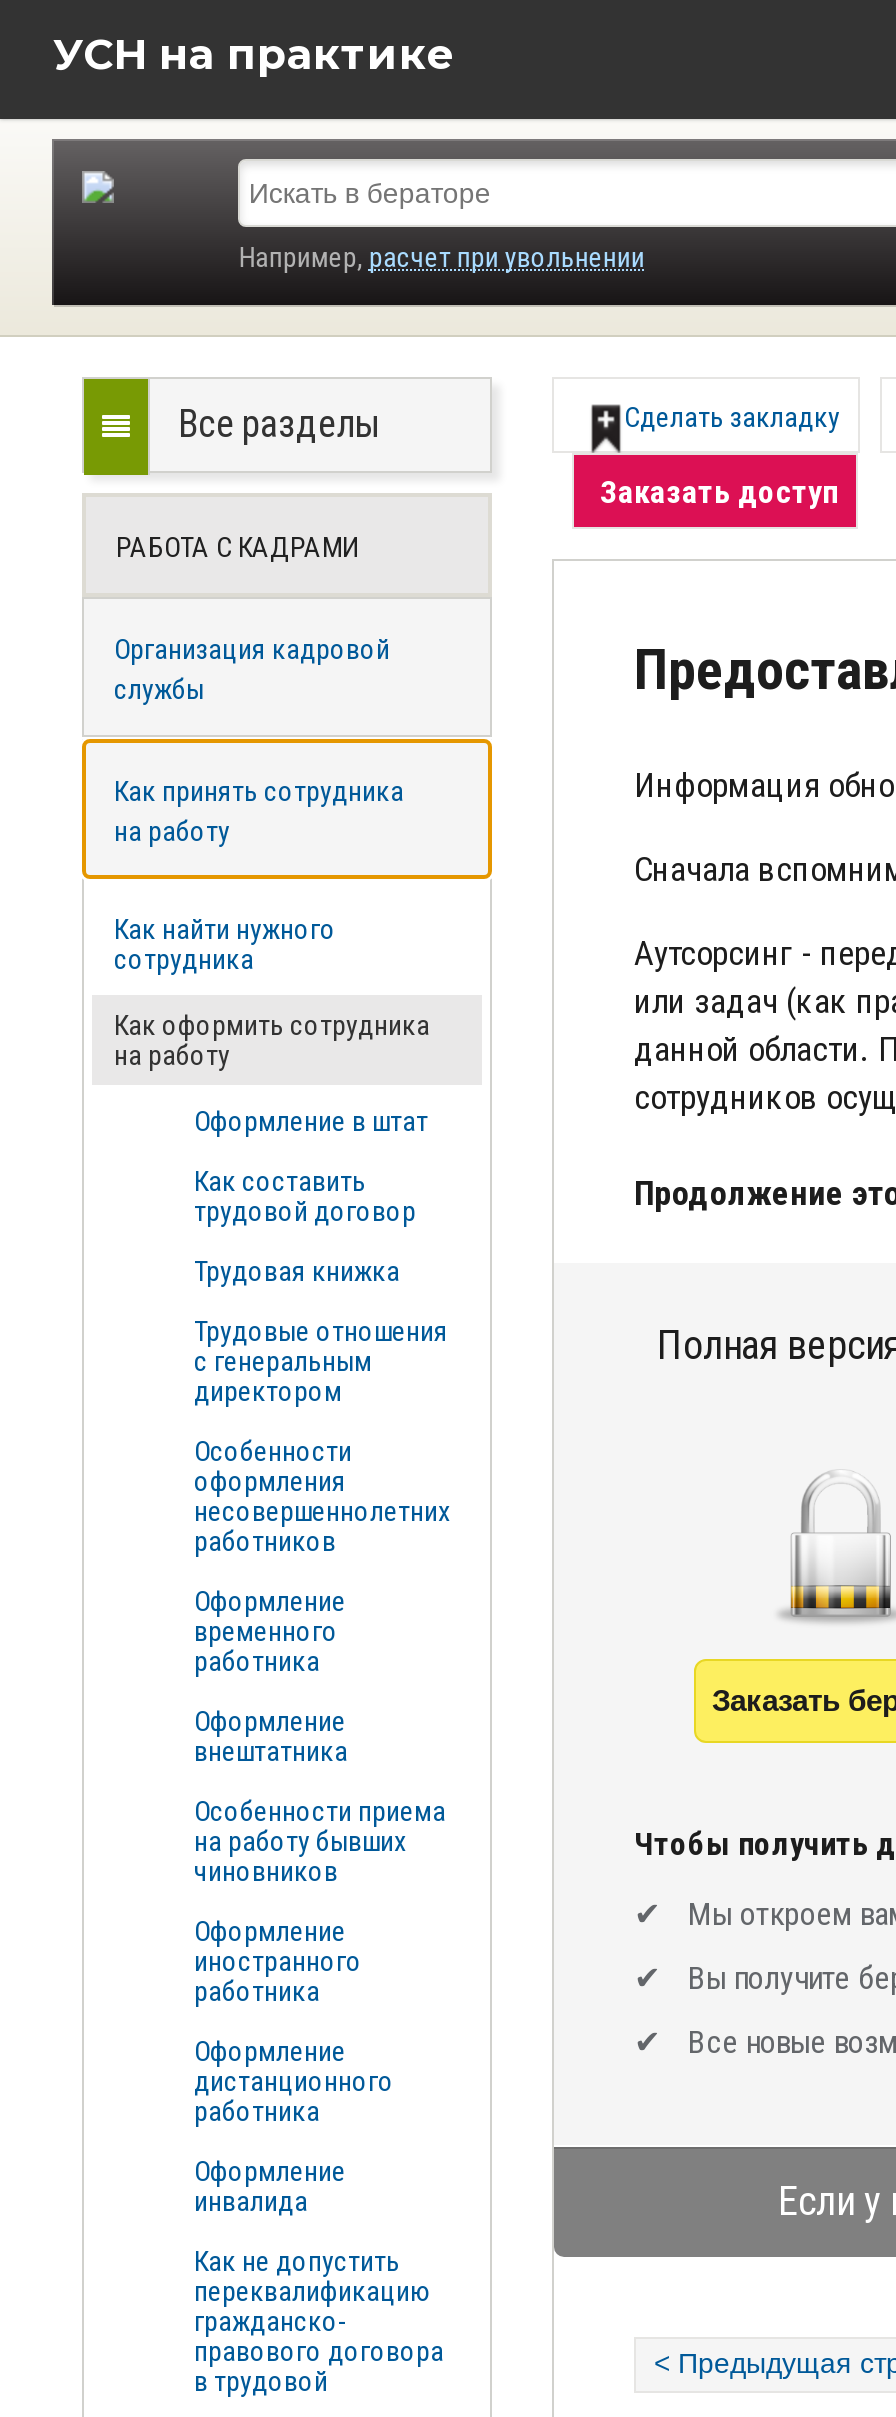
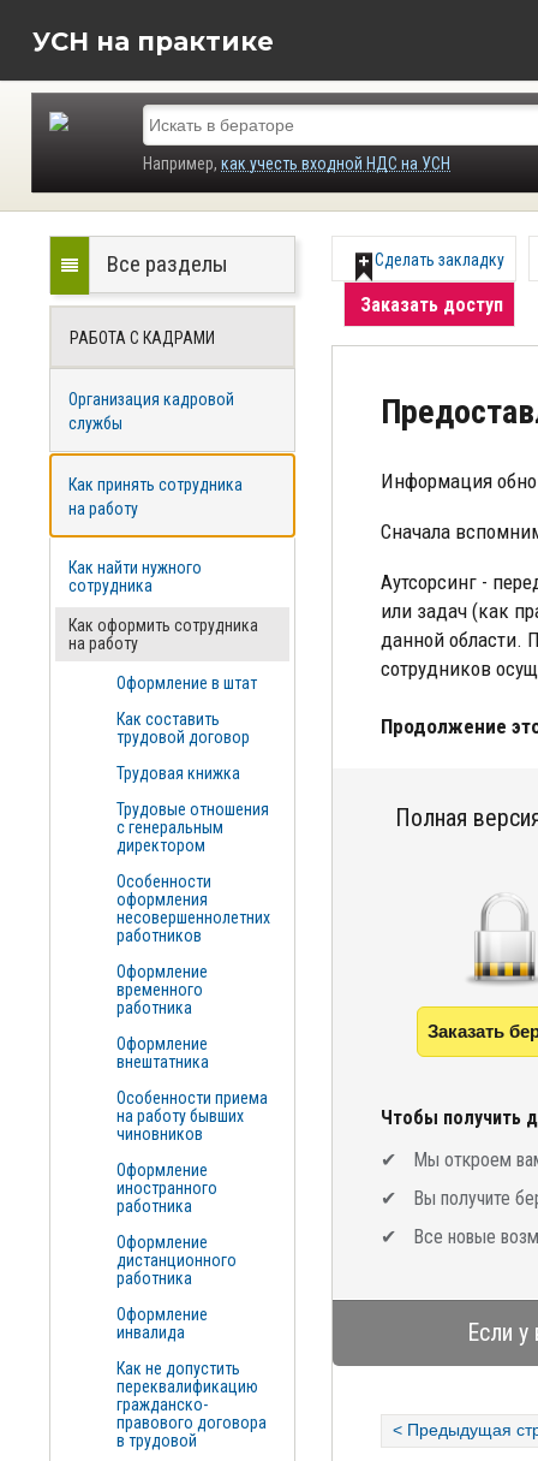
- Например, расчет при увольнении
+ Например, как учесть входной НДС на УСН
